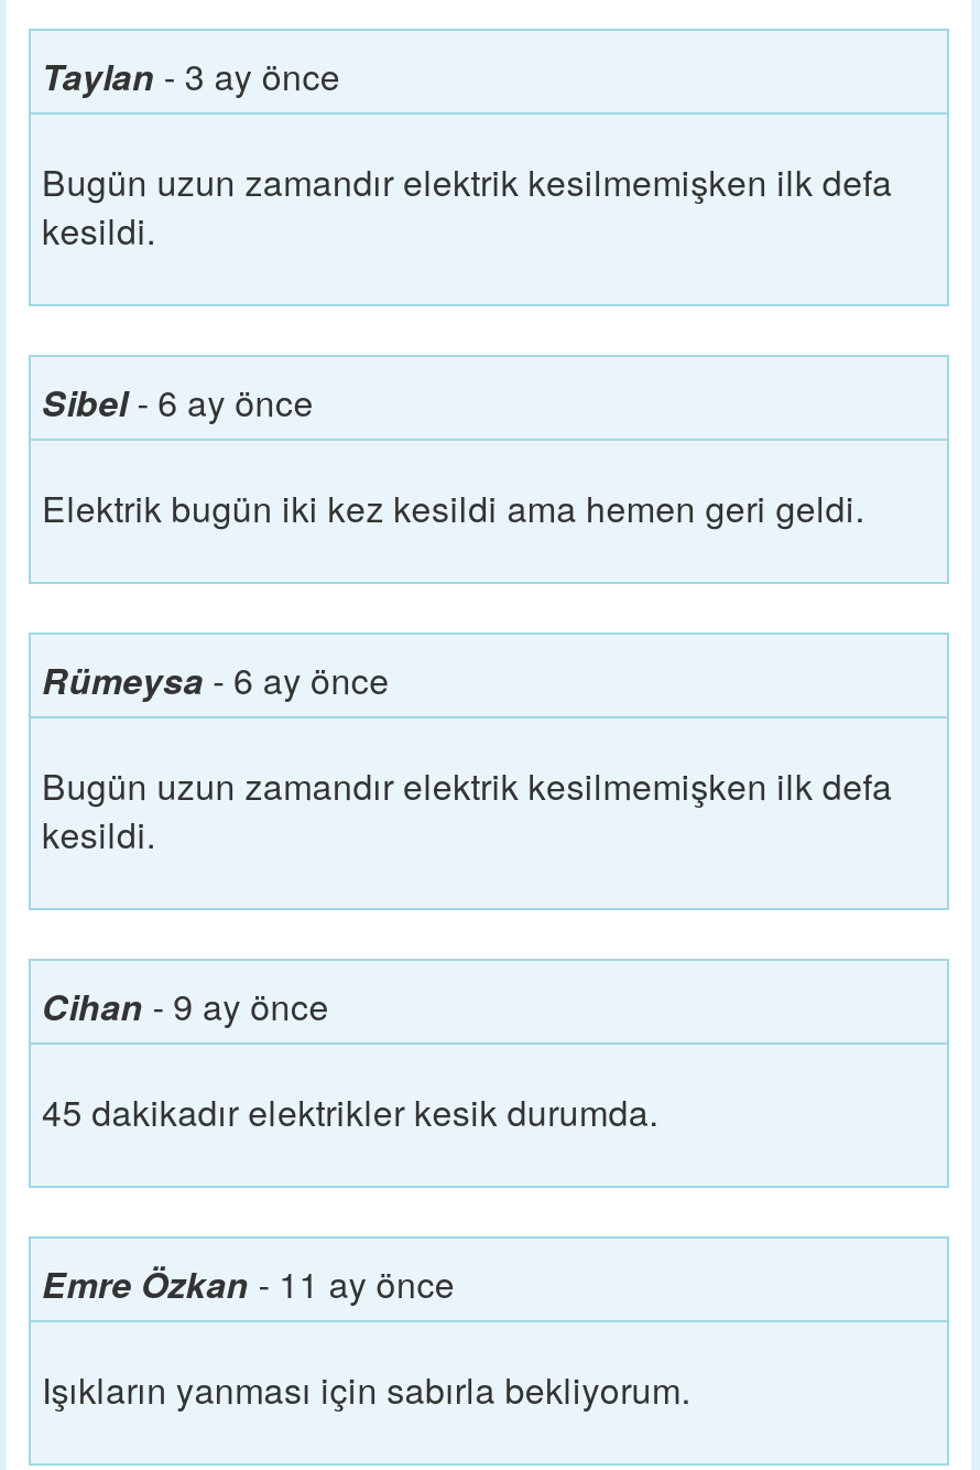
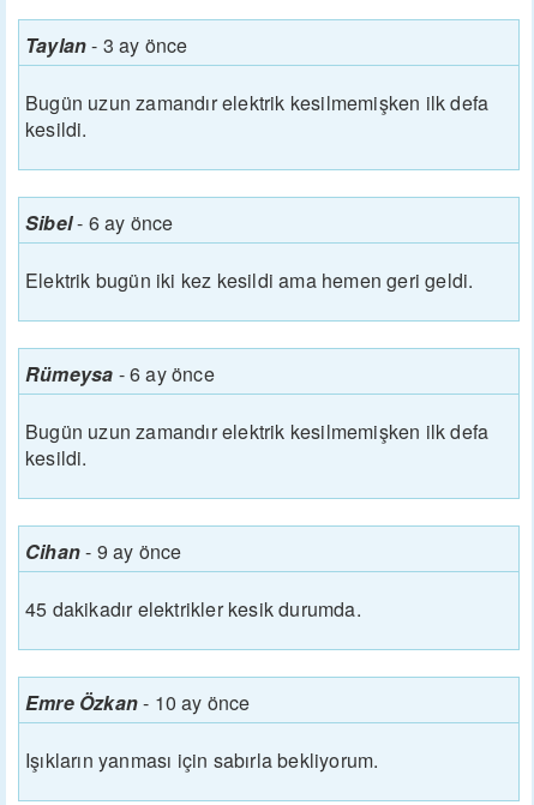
- Emre Özkan - 11 ay önce
+ Emre Özkan - 10 ay önce
